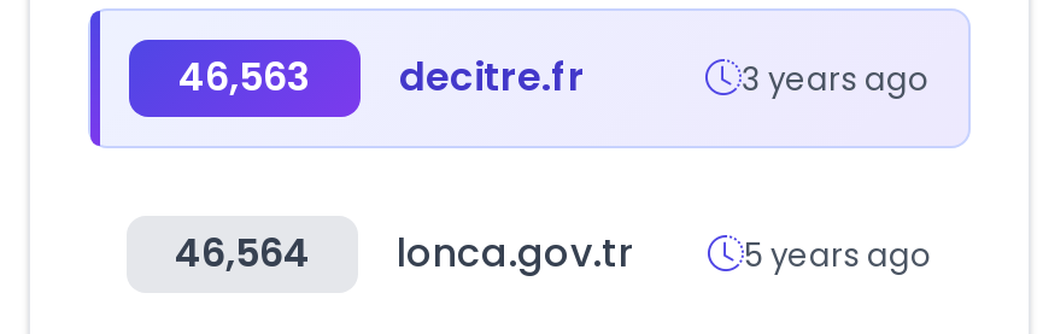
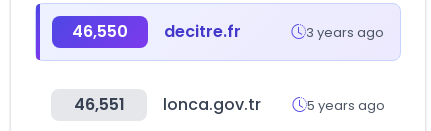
- 46,563 decitre.fr
+ 46,550 decitre.fr

- 46,564 lonca.gov.tr
+ 46,551 lonca.gov.tr
